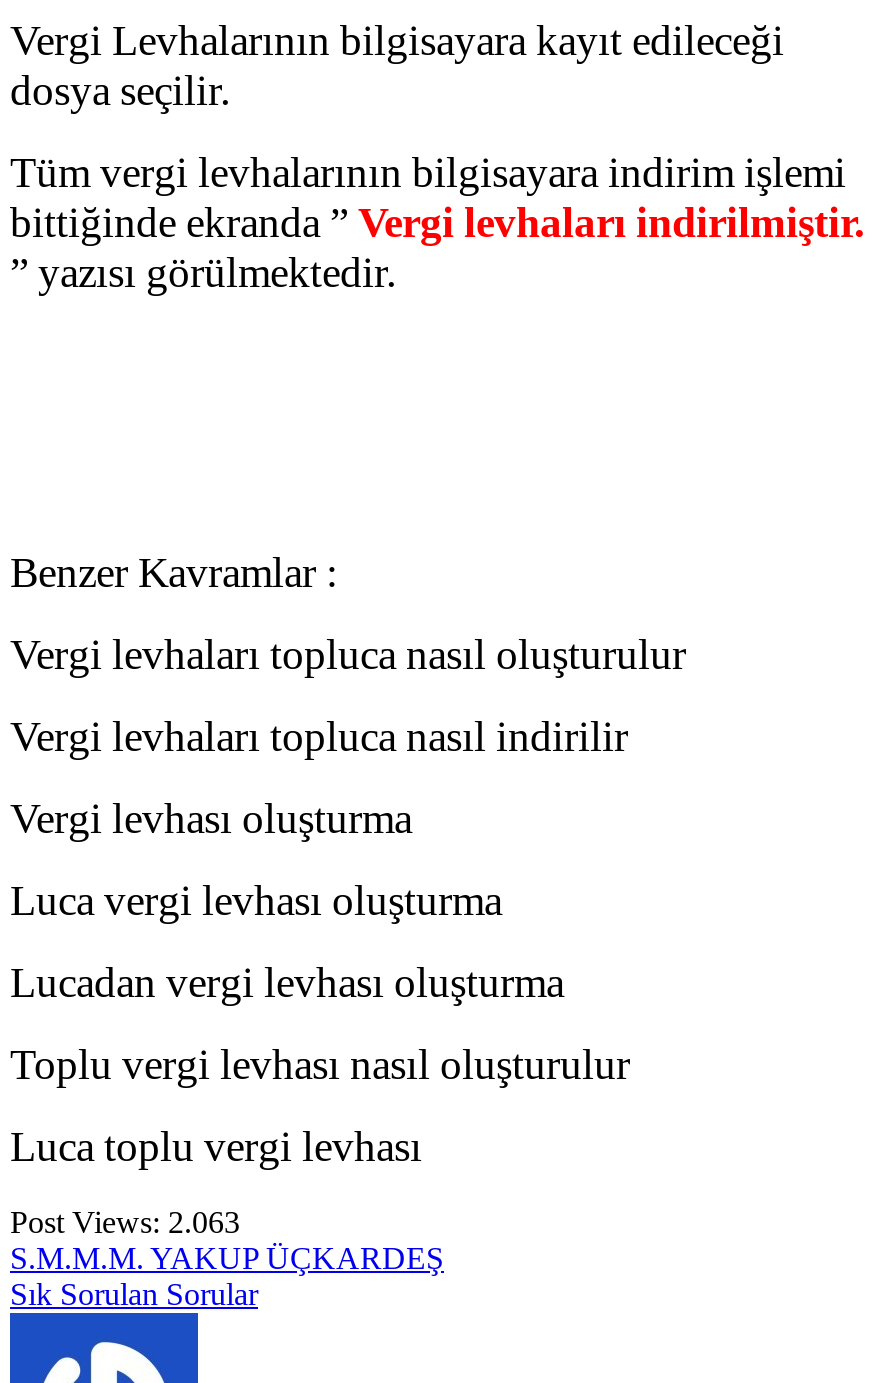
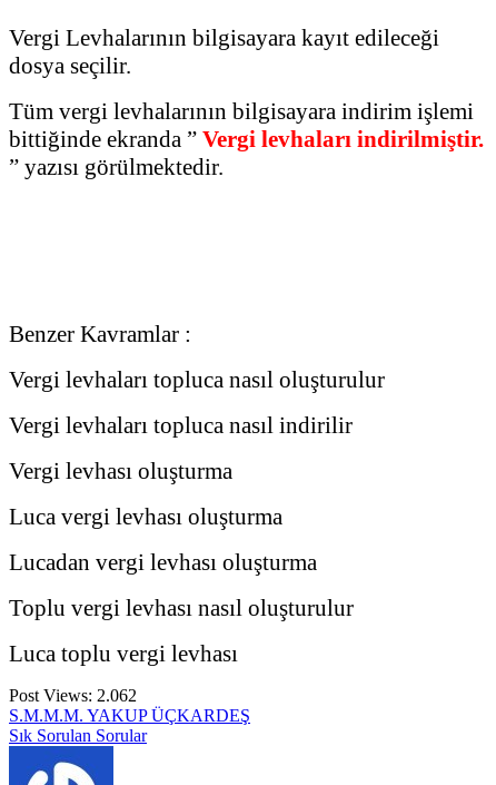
- Post Views: 2.063
+ Post Views: 2.062
